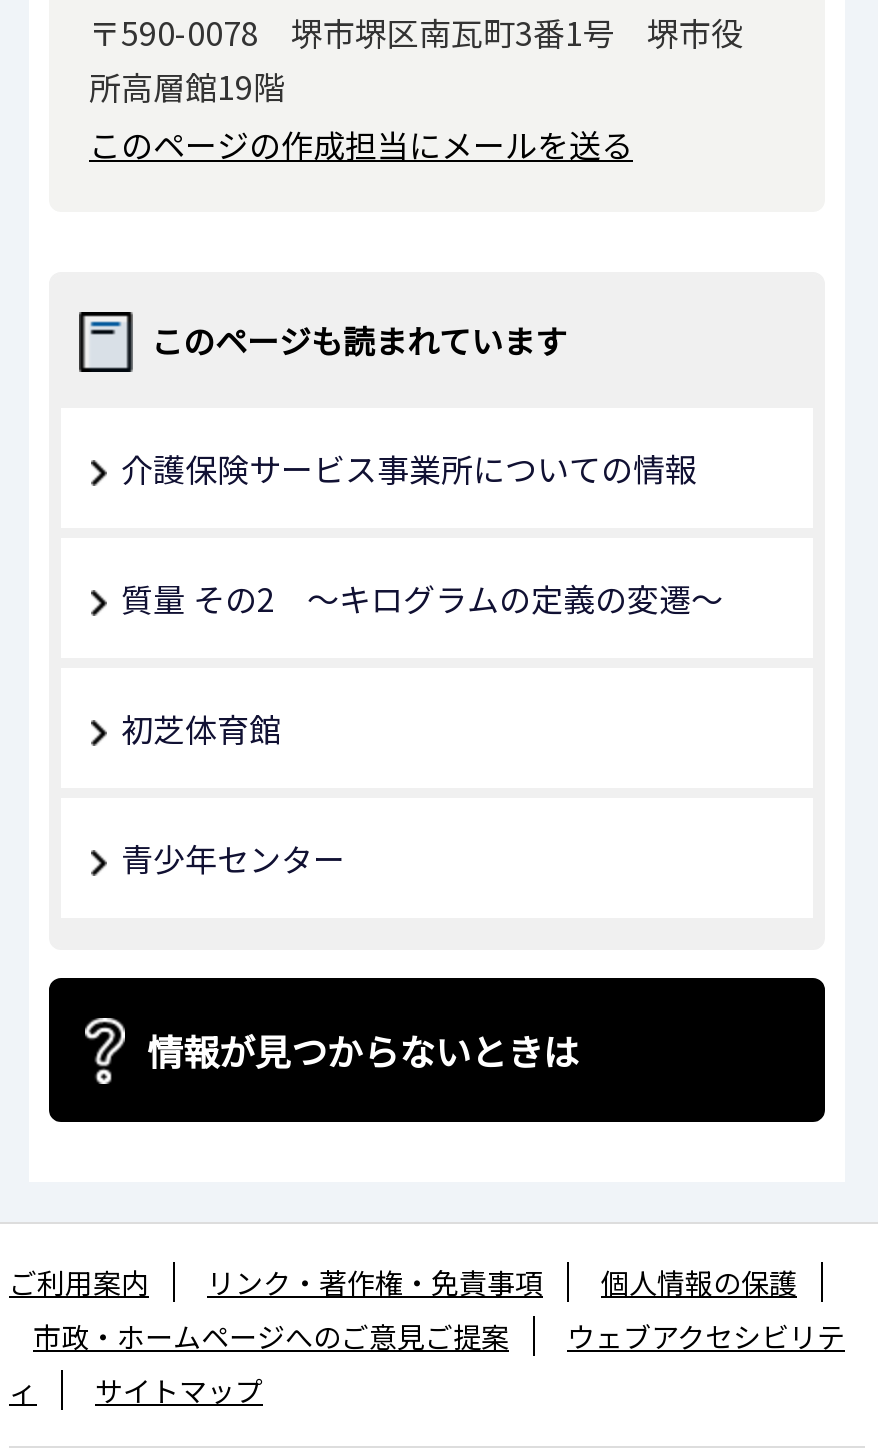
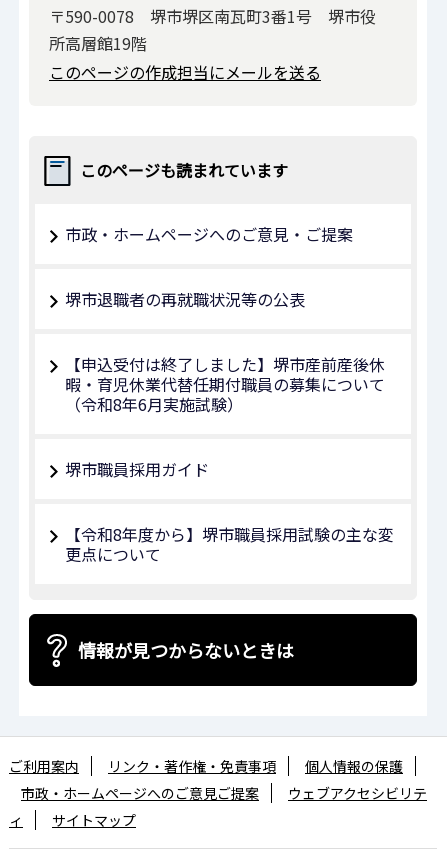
- 介護保険サービス事業所についての情報
- 質量 その2 ～キログラムの定義の変遷～
- 初芝体育館
- 青少年センター
+ 市政・ホームページへのご意見・ご提案
+ 堺市退職者の再就職状況等の公表
+ 【申込受付は終了しました】堺市産前産後休
+ 暇・育児休業代替任期付職員の募集について
+ （令和8年6月実施試験）
+ 堺市職員採用ガイド
+ 【令和8年度から】堺市職員採用試験の主な変
+ 更点について
